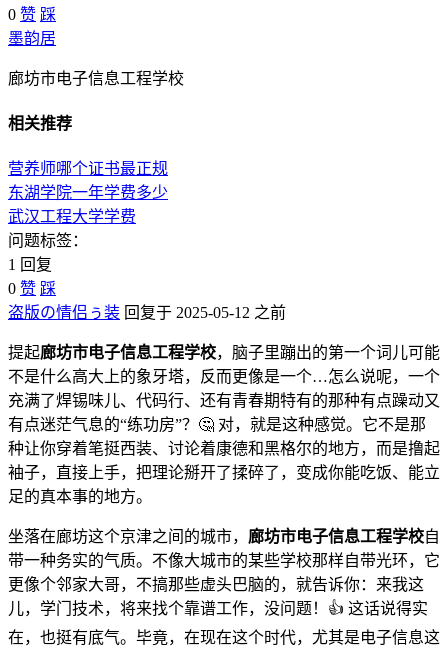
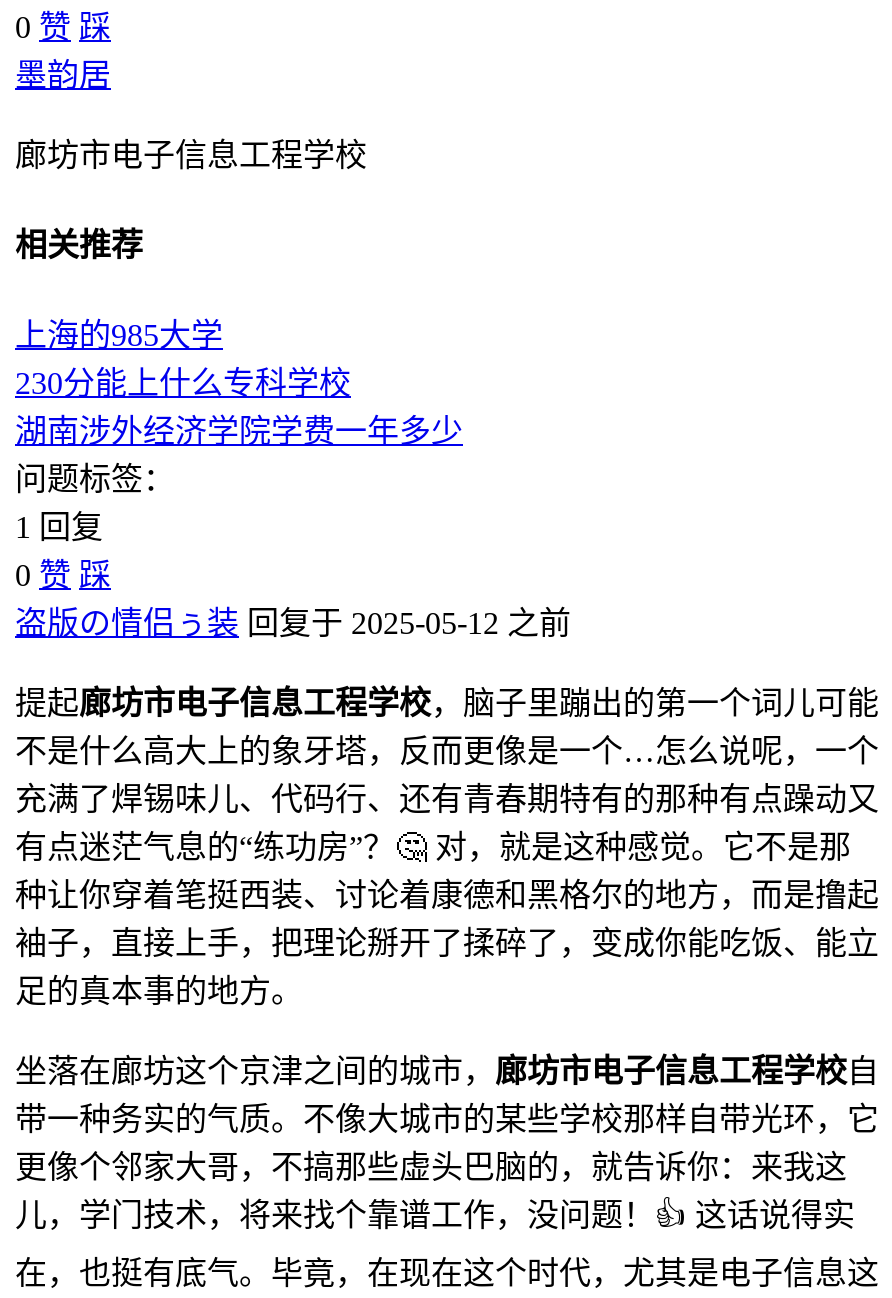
- 营养师哪个证书最正规
- 东湖学院一年学费多少
- 武汉工程大学学费
+ 上海的985大学
+ 230分能上什么专科学校
+ 湖南涉外经济学院学费一年多少
